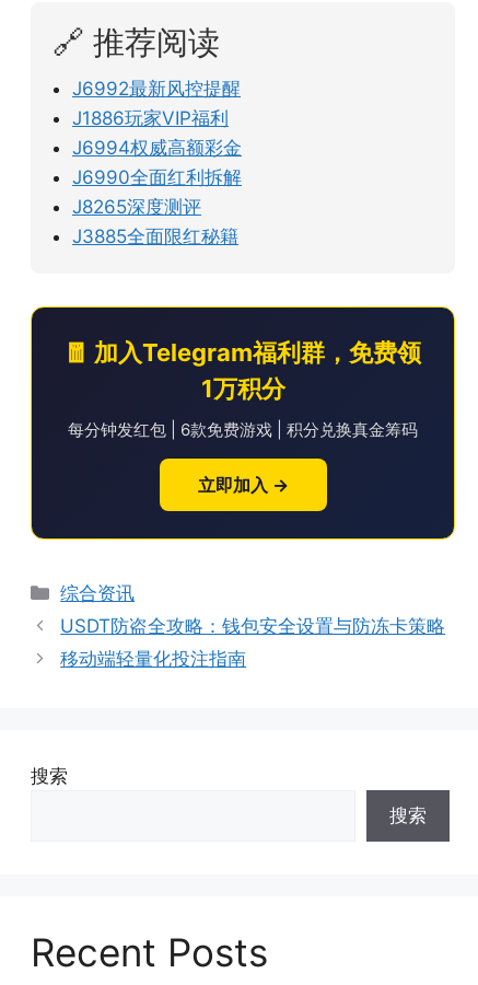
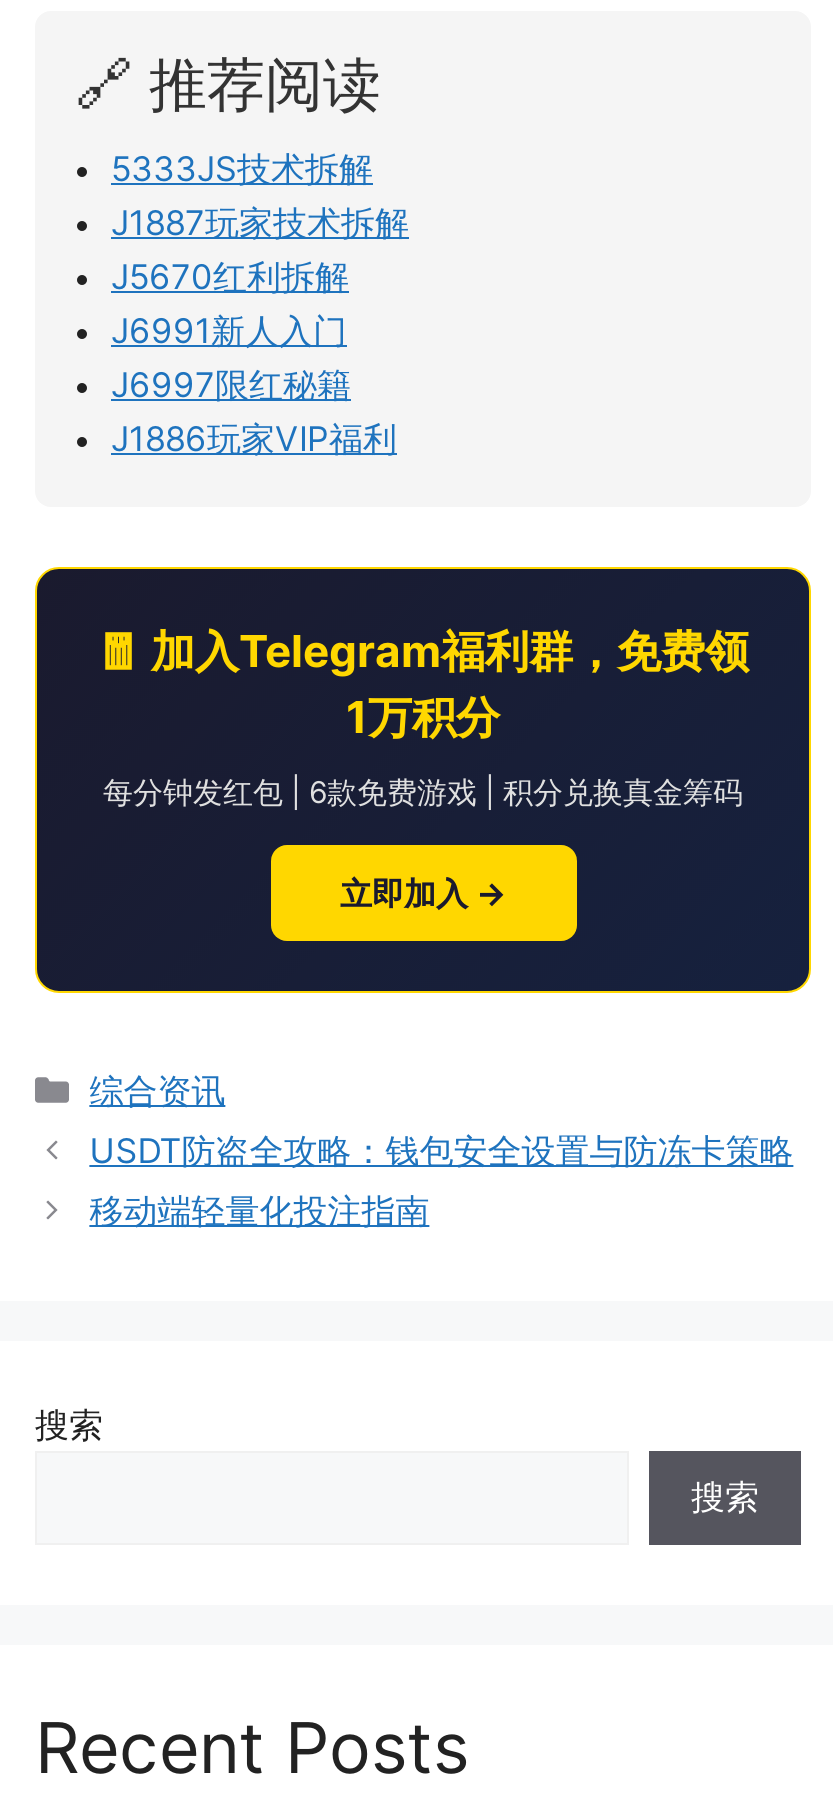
- J6992最新风控提醒
+ 5333JS技术拆解
+ J1887玩家技术拆解
+ J5670红利拆解
+ J6991新人入门
+ J6997限红秘籍

moved down: J1886玩家VIP福利

- J6994权威高额彩金
- J6990全面红利拆解
- J8265深度测评
- J3885全面限红秘籍
